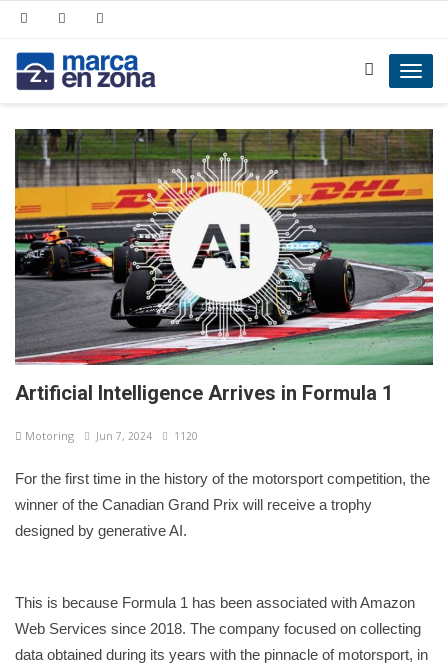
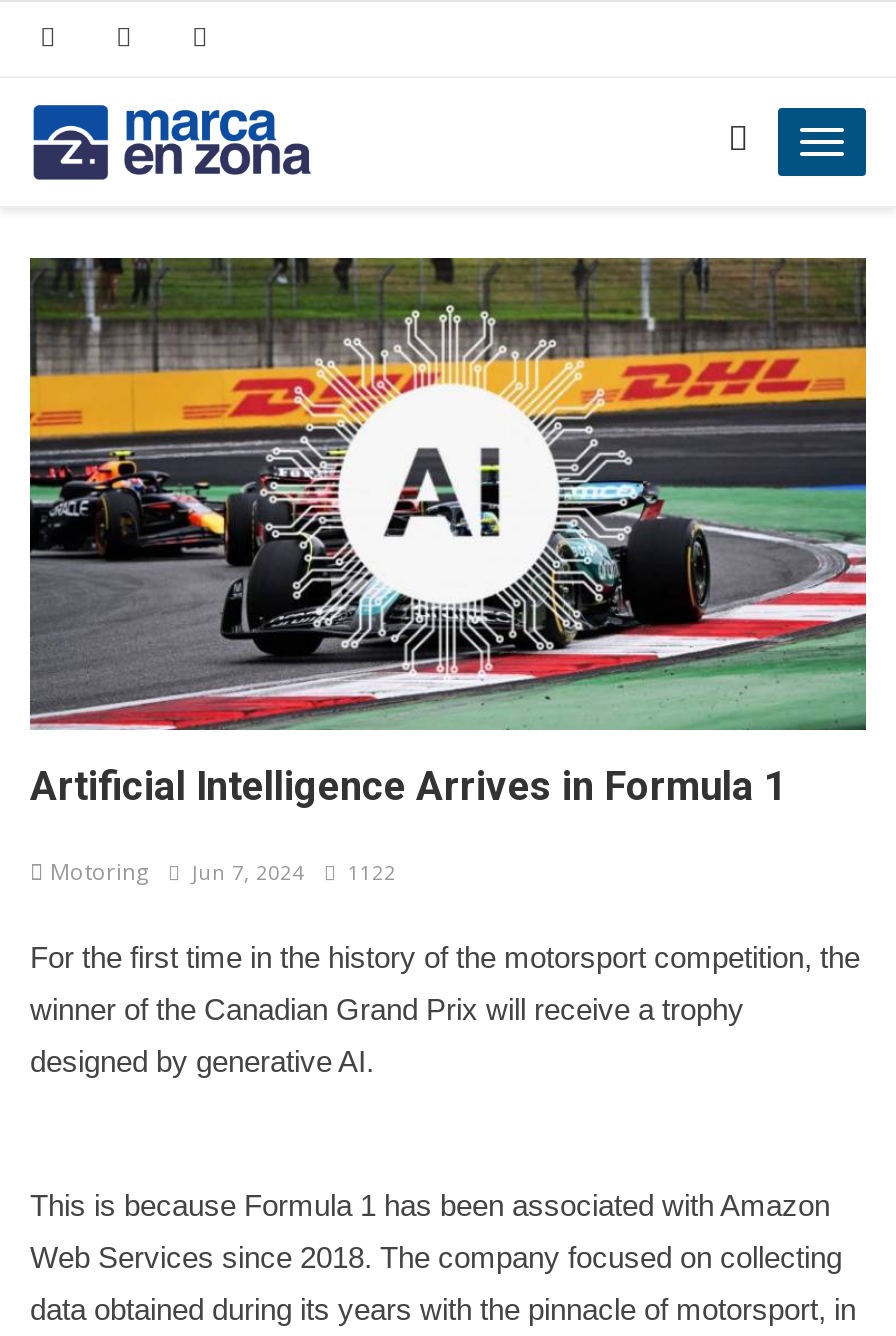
- Motoring Jun 7, 2024 1120
+ Motoring Jun 7, 2024 1122
